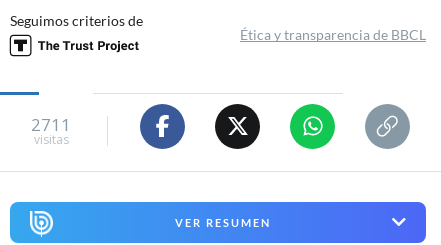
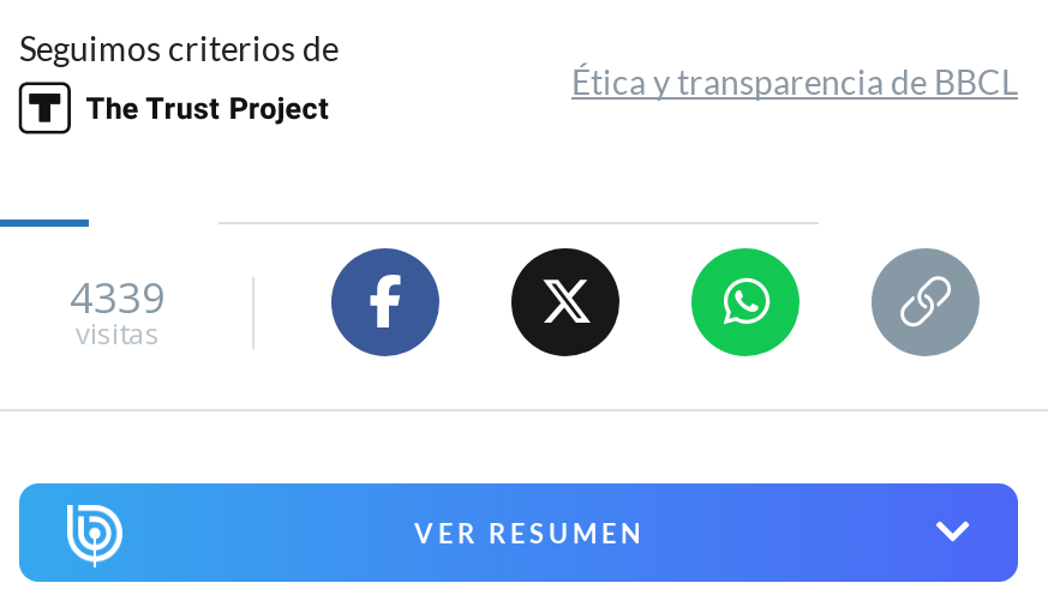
- 2711
+ 4339
